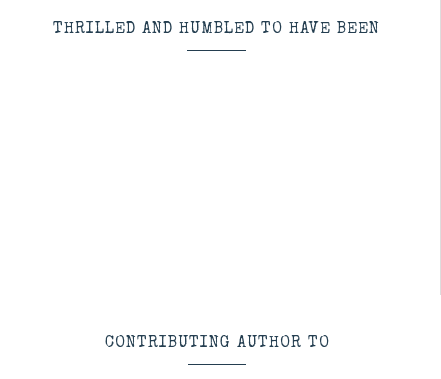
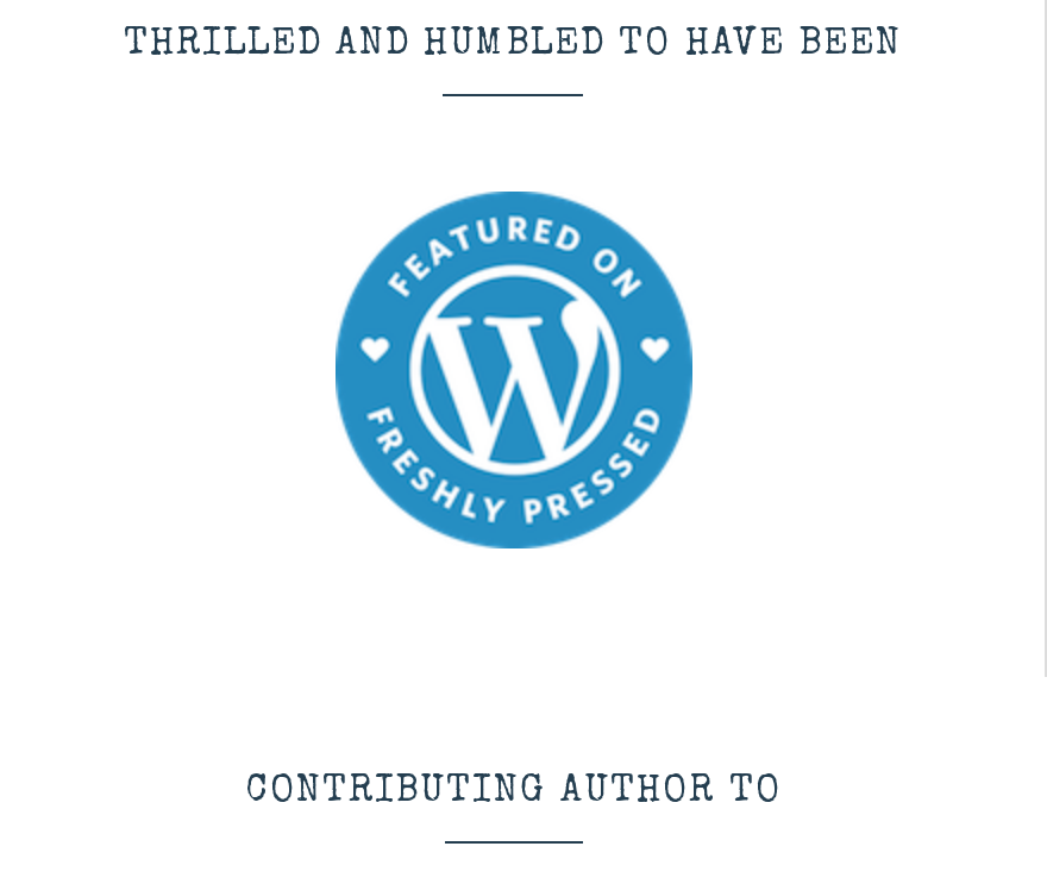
+ [image]
